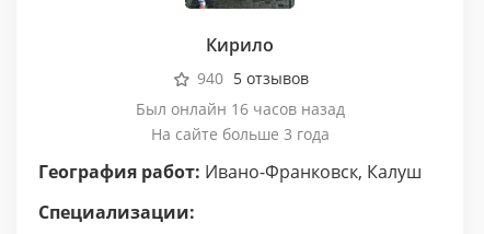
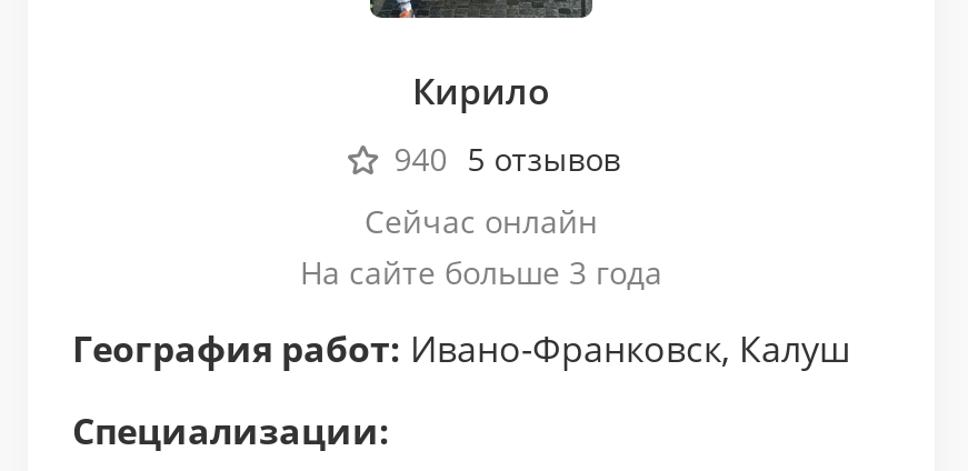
- Был онлайн 16 часов назад
+ Сейчас онлайн
